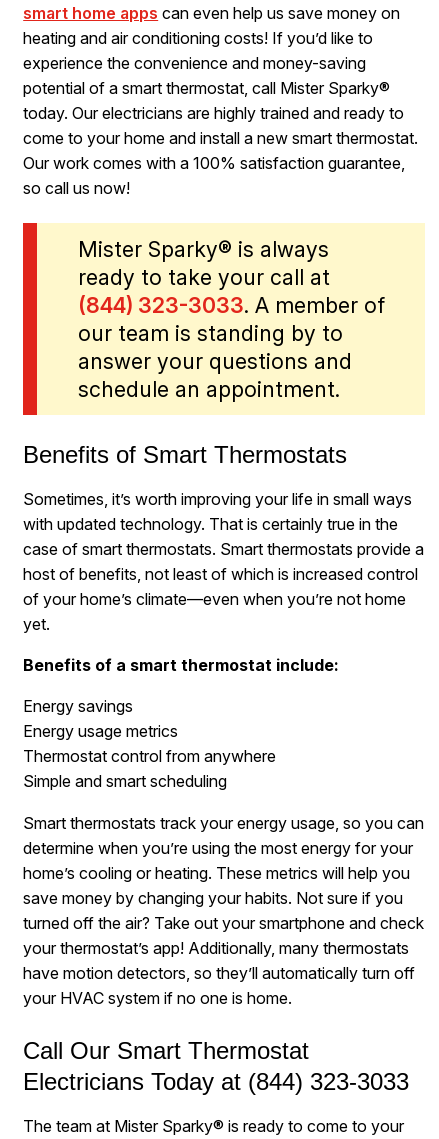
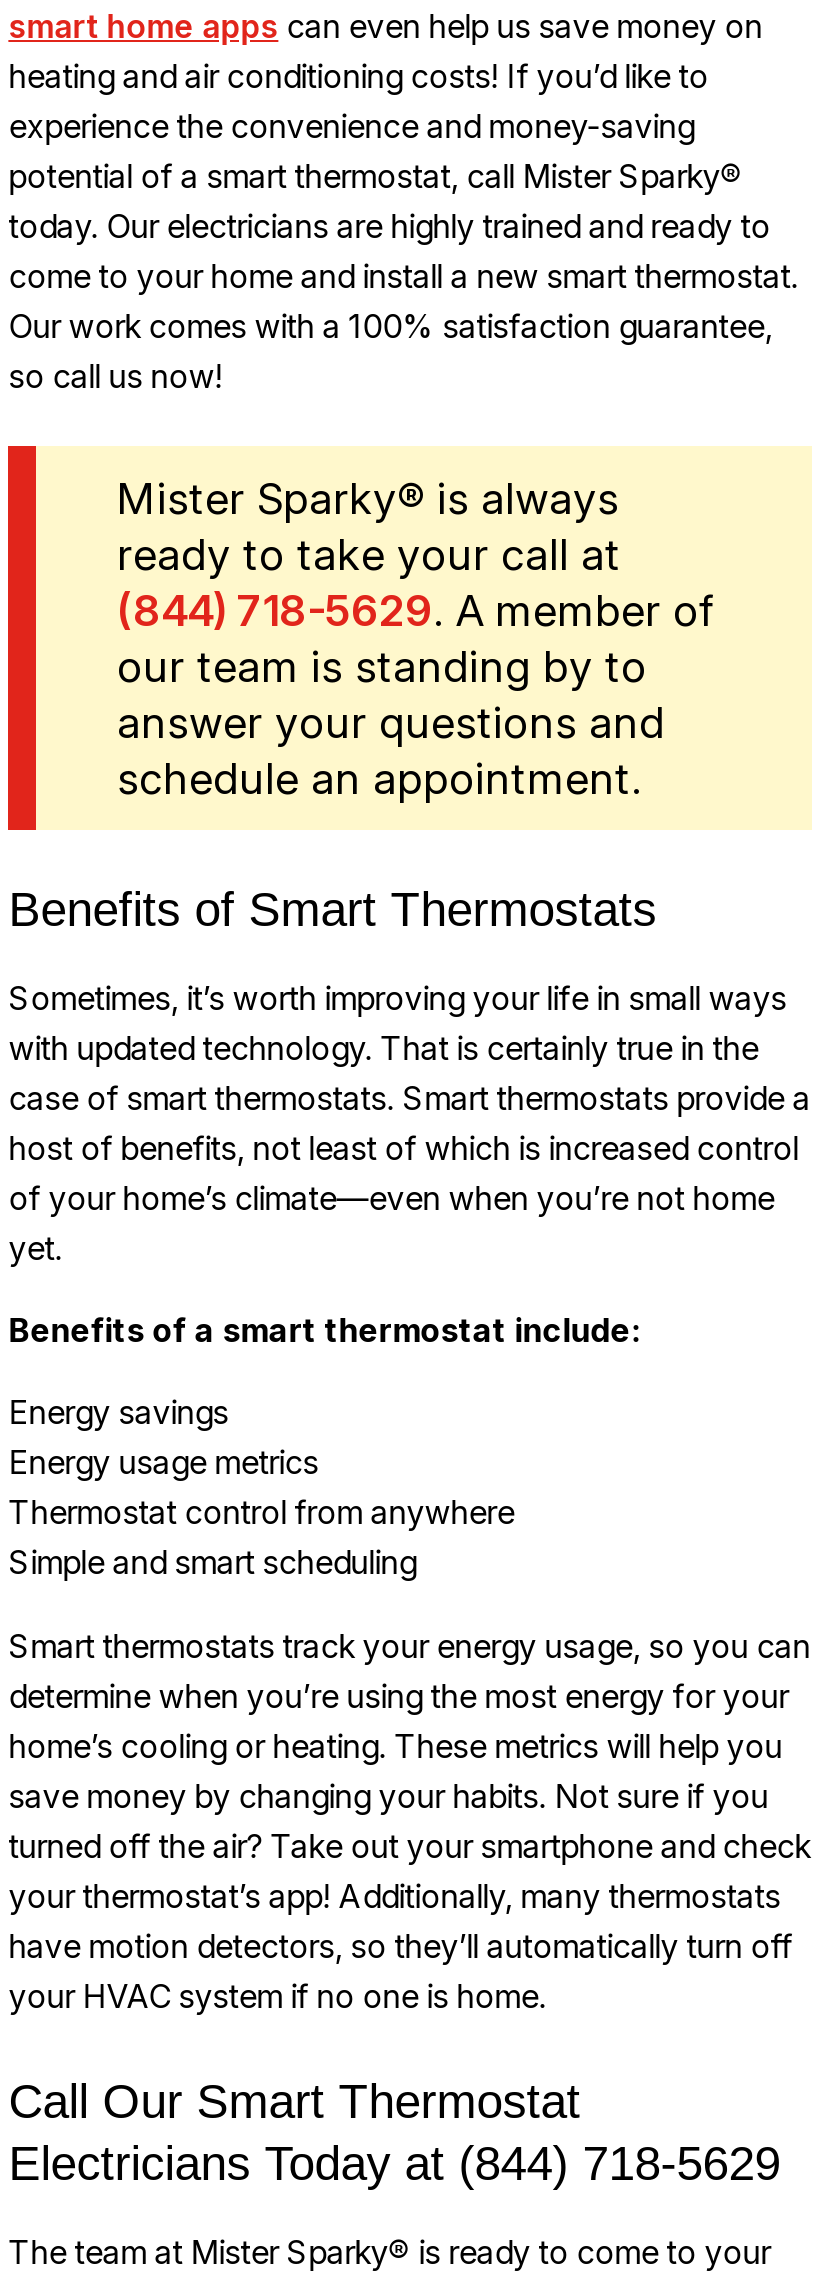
- (844) 323-3033. A member of
+ (844) 718-5629. A member of

- Electricians Today at (844) 323-3033
+ Electricians Today at (844) 718-5629
